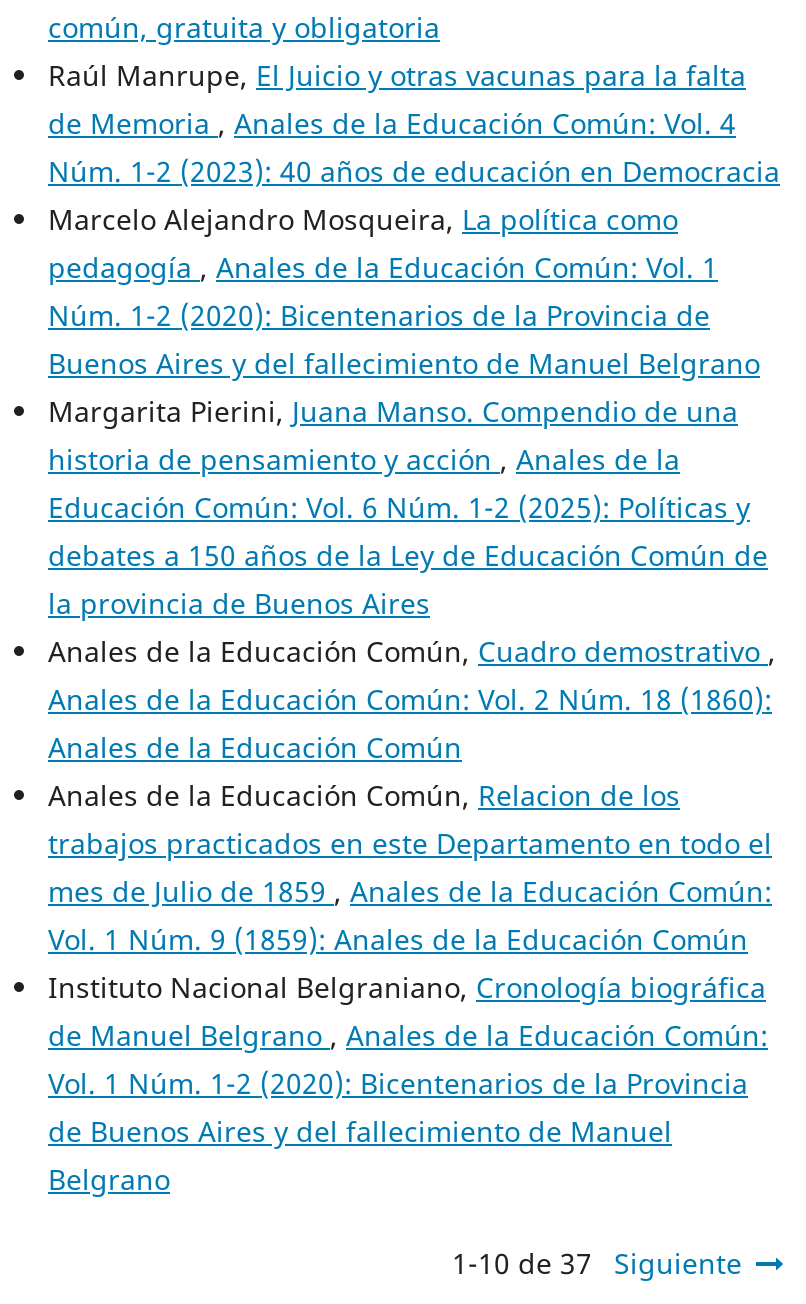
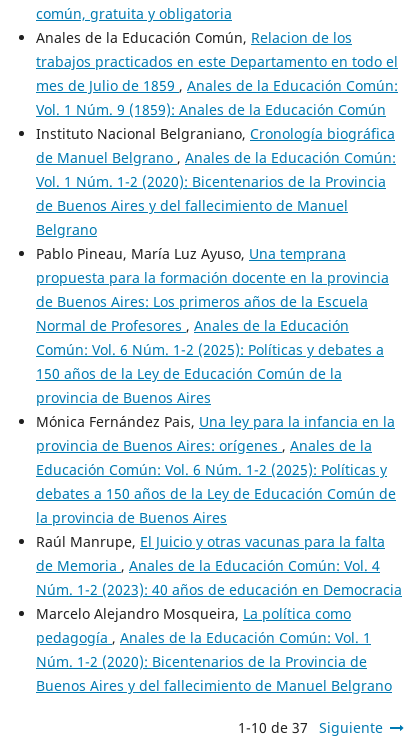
moved down: Educación Común: Vol. 6 Núm. 1-2 (2025): Políticas y | debates a 150 años de la Ley de Educación Común de | la provincia de Buenos Aires | ... | Núm. 1-2 (2020): Bicentenarios de la Provincia de | Buenos Aires y del fallecimiento de Manuel Belgrano

- Margarita Pierini, Juana Manso. Compendio de una
- historia de pensamiento y acción, Anales de la
- Anales de la Educación Común, Cuadro demostrativo,
- Anales de la Educación Común: Vol. 2 Núm. 18 (1860):
- Anales de la Educación Común

moved up: Anales de la Educación Común, Relacion de los | trabajos practicados en este Departamento en todo el | mes de Julio de 1859, Anales de la Educación Común: | ... | de Buenos Aires y del fallecimiento de Manuel | Belgrano

+ Pablo Pineau, María Luz Ayuso, Una temprana
+ propuesta para la formación docente en la provincia
+ de Buenos Aires: Los primeros años de la Escuela
+ Normal de Profesores, Anales de la Educación
+ Común: Vol. 6 Núm. 1-2 (2025): Políticas y debates a
+ 150 años de la Ley de Educación Común de la
+ provincia de Buenos Aires
+ Mónica Fernández Pais, Una ley para la infancia en la
+ provincia de Buenos Aires: orígenes, Anales de la
